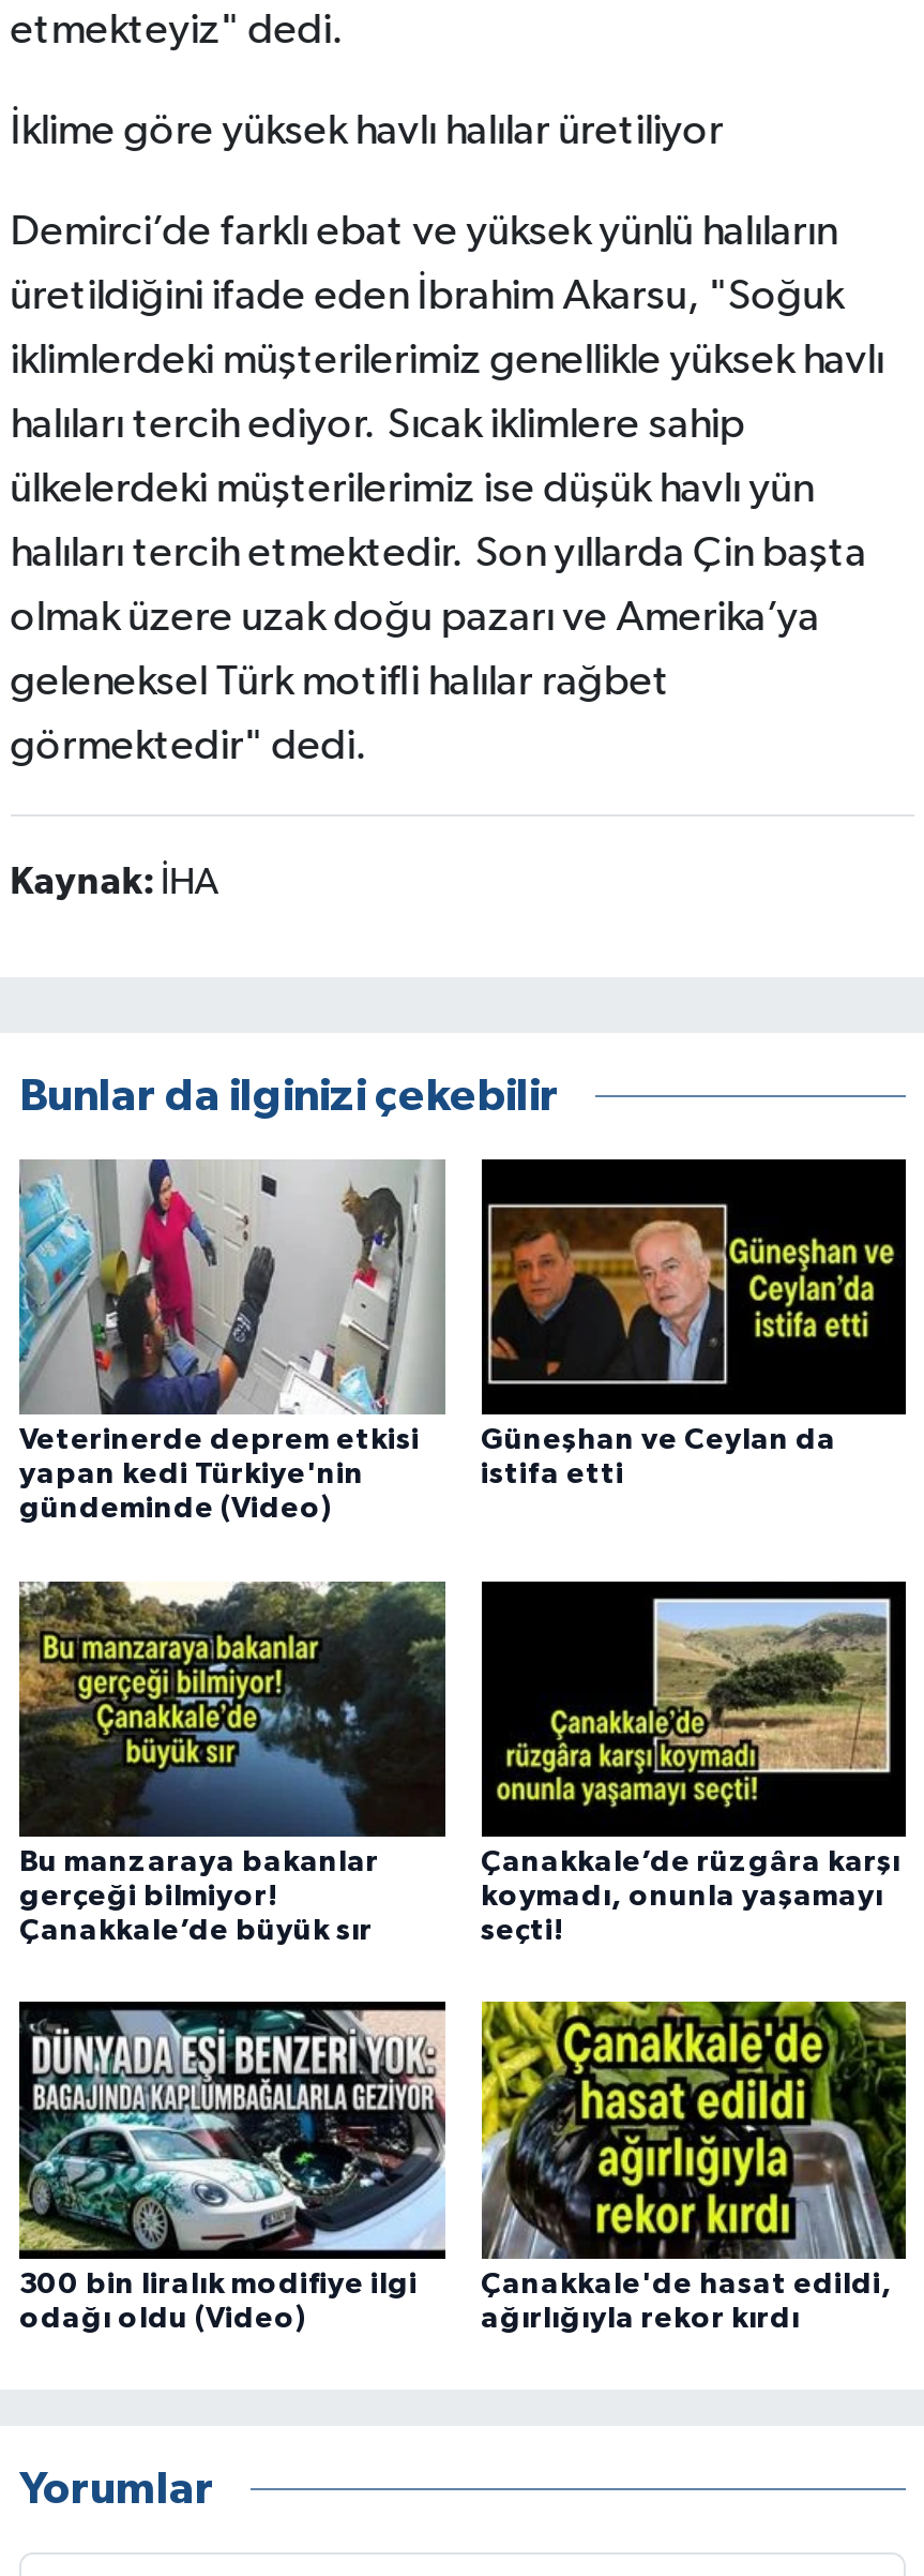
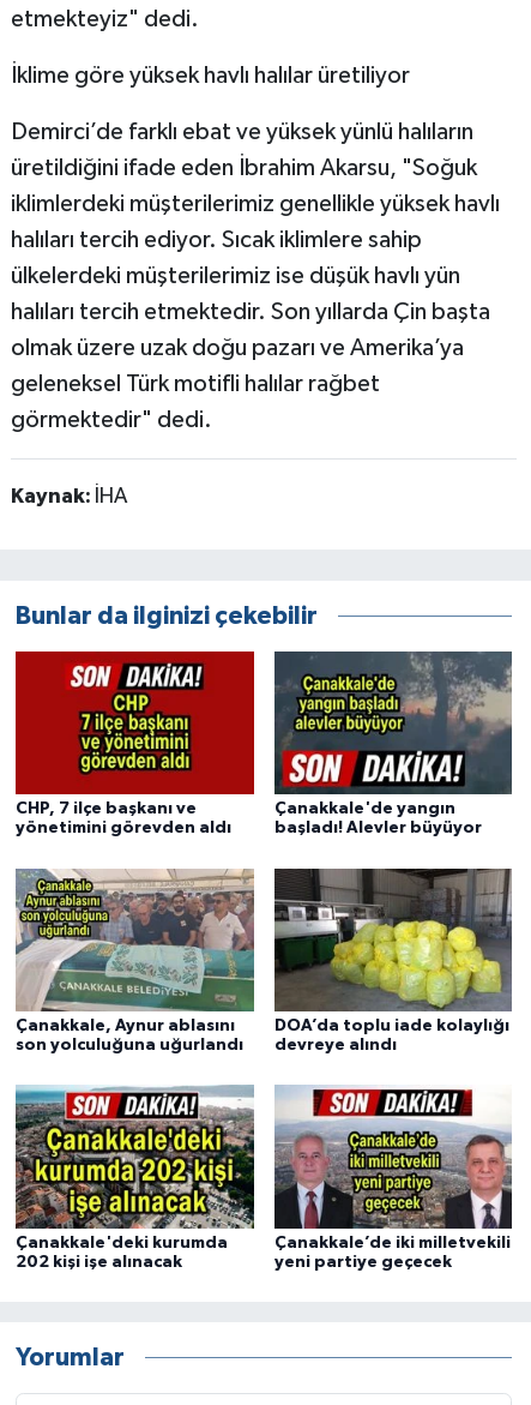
- [image]
- Veterinerde deprem etkisi
- yapan kedi Türkiye'nin
- gündeminde (Video)
+ [image]
+ CHP, 7 ilçe başkanı ve
+ yönetimini görevden aldı

- [image]
- Güneşhan ve Ceylan da
- istifa etti
+ [image]
+ Çanakkale'de yangın
+ başladı! Alevler büyüyor

- [image]
- Bu manzaraya bakanlar
- gerçeği bilmiyor!
- Çanakkale’de büyük sır
+ [image]
+ Çanakkale, Aynur ablasını
+ son yolculuğuna uğurlandı

- [image]
- Çanakkale’de rüzgâra karşı
- koymadı, onunla yaşamayı
- seçti!
+ [image]
+ DOA’da toplu iade kolaylığı
+ devreye alındı

- [image]
- 300 bin liralık modifiye ilgi
- odağı oldu (Video)
+ [image]
+ Çanakkale'deki kurumda
+ 202 kişi işe alınacak

- [image]
- Çanakkale'de hasat edildi,
- ağırlığıyla rekor kırdı
+ [image]
+ Çanakkale’de iki milletvekili
+ yeni partiye geçecek
